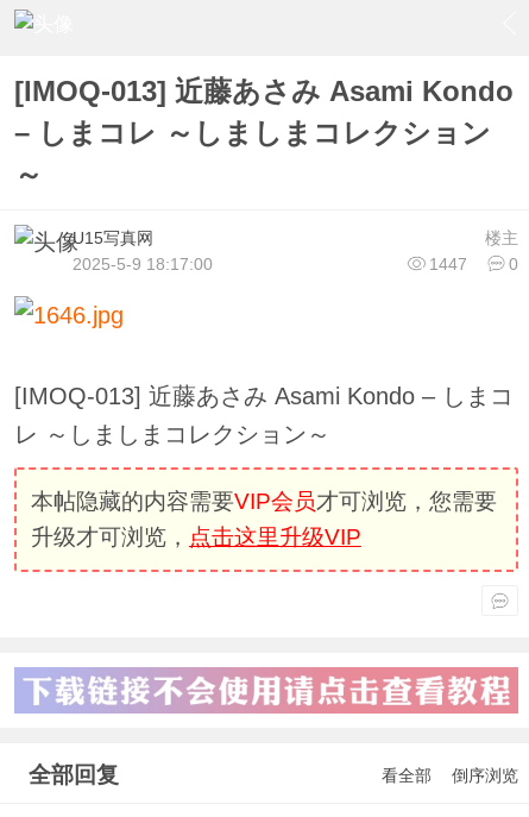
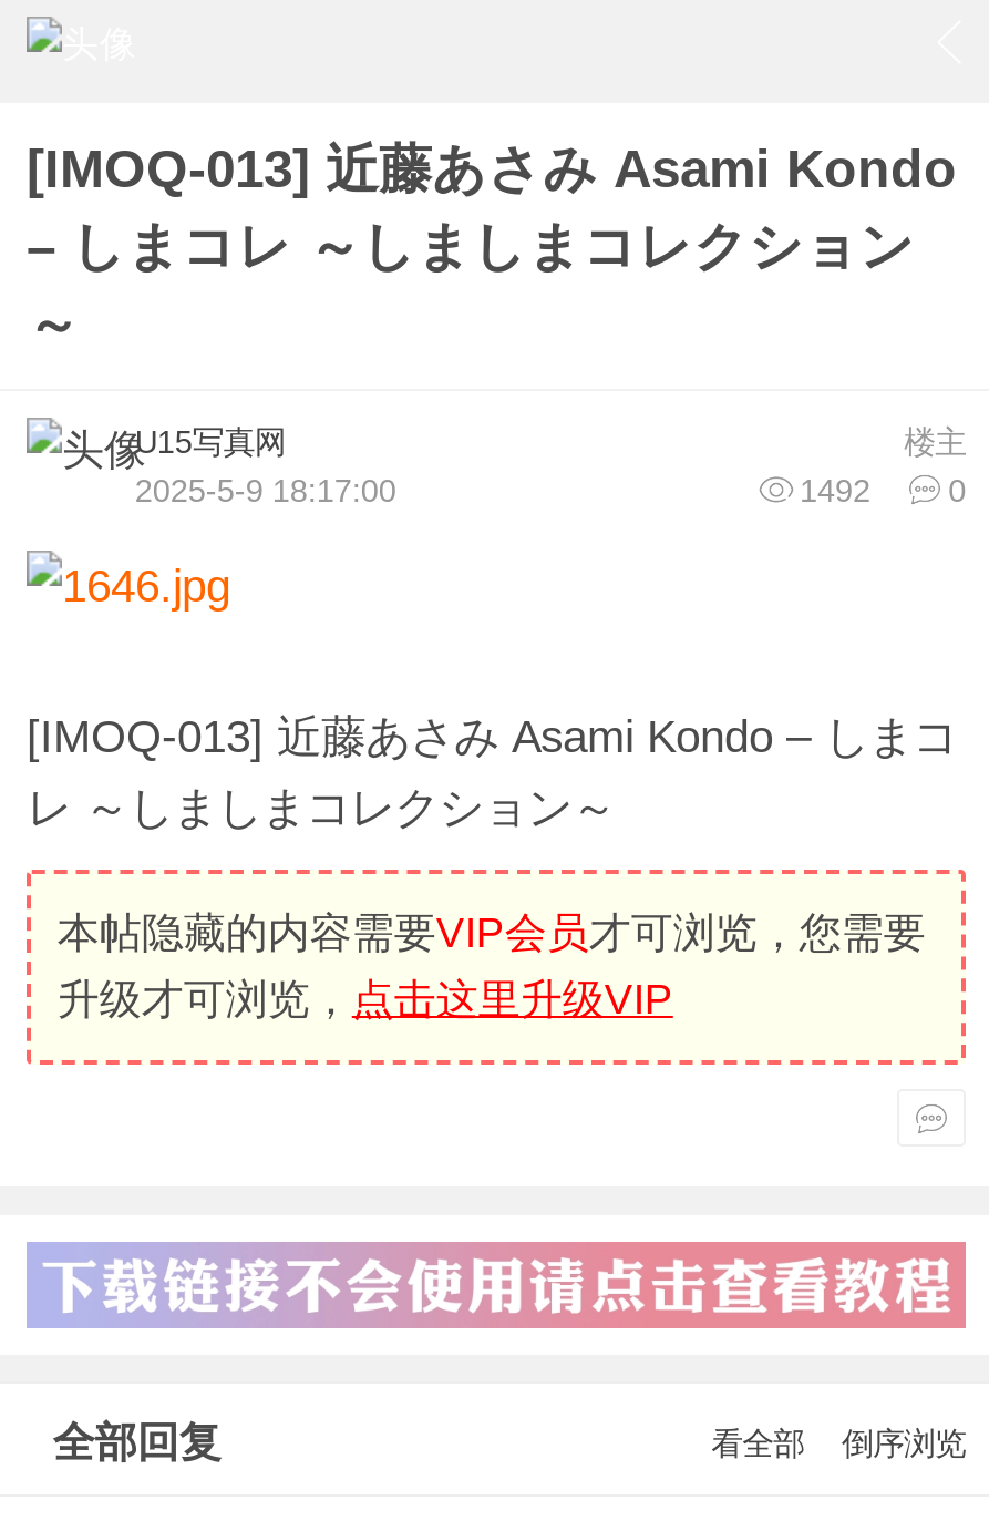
- 1447 0
+ 1492 0
